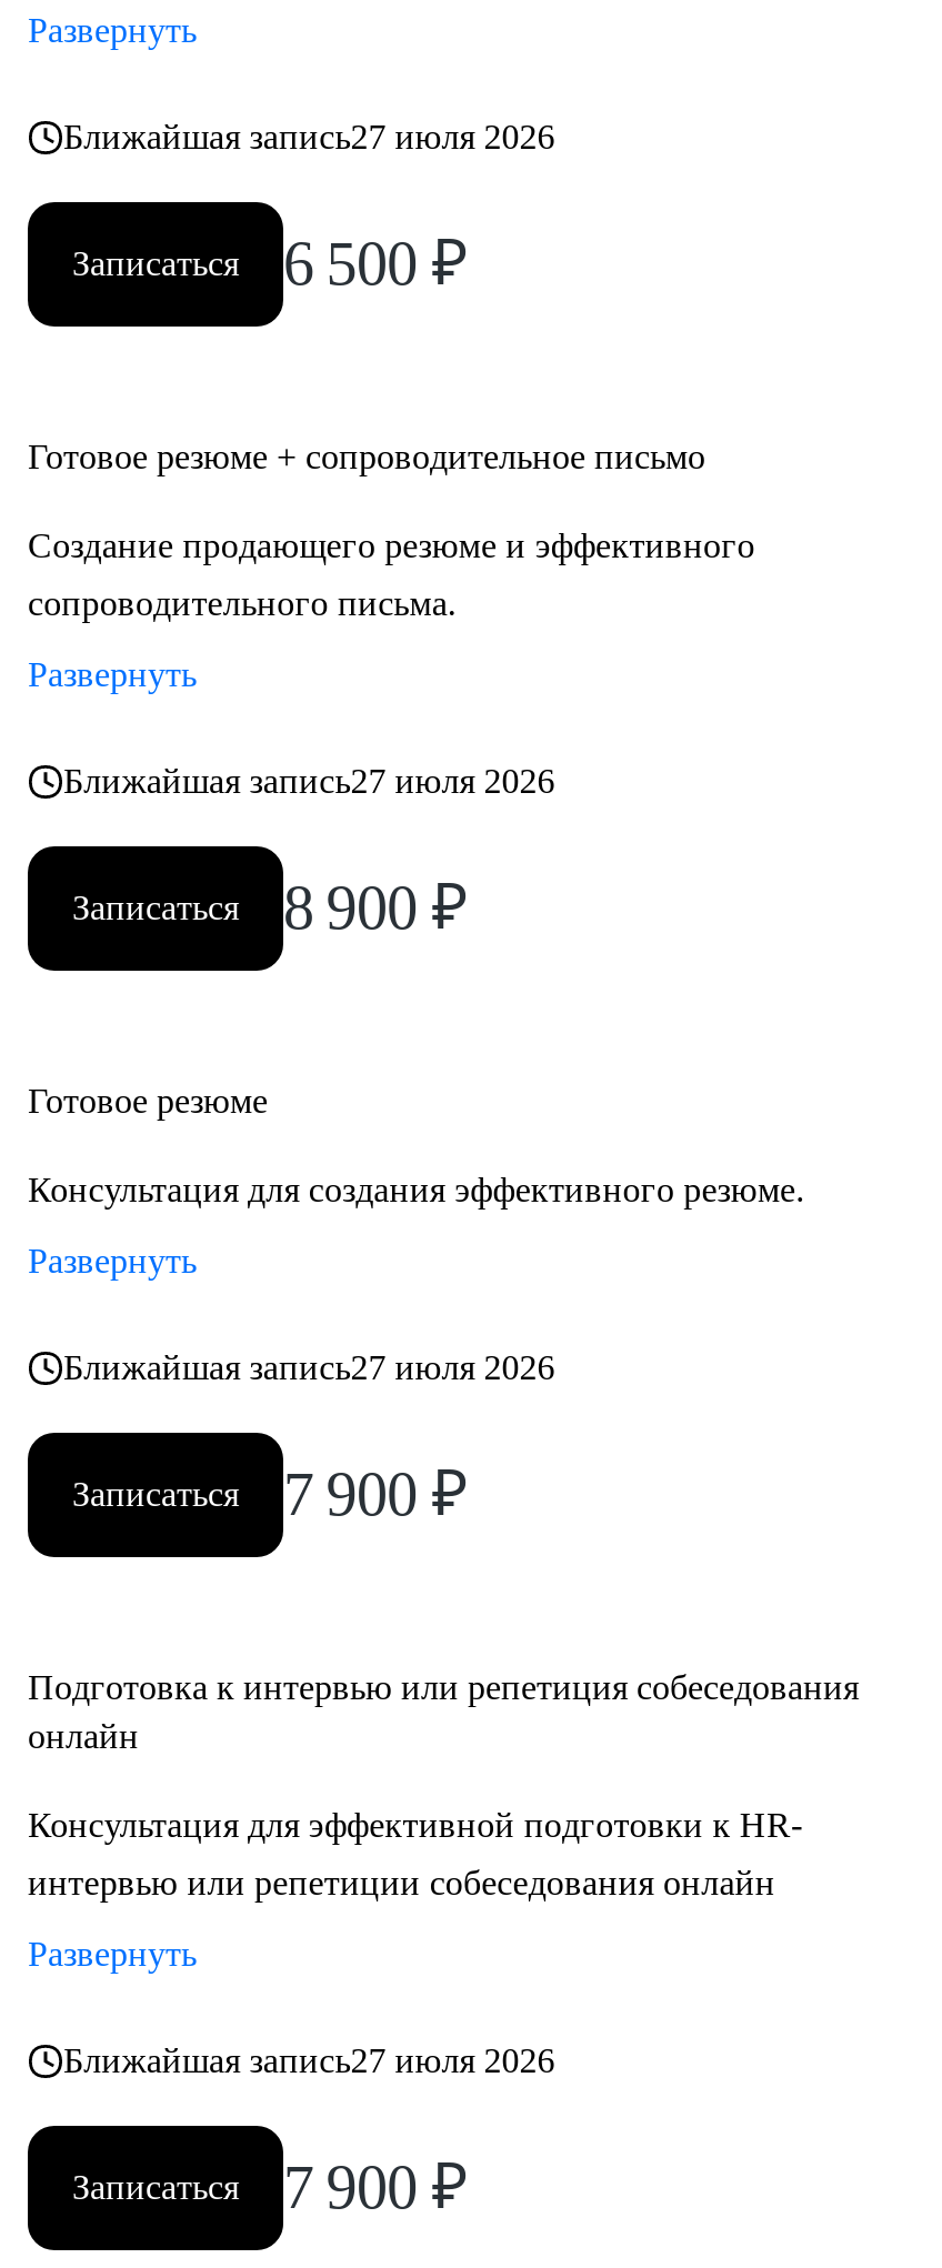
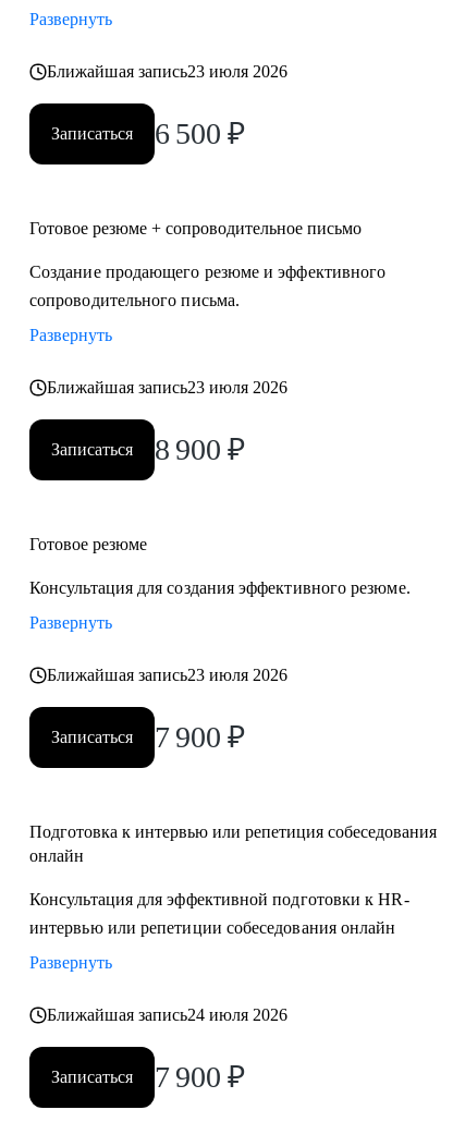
- Ближайшая запись27 июля 2026
+ Ближайшая запись23 июля 2026

- Ближайшая запись27 июля 2026
+ Ближайшая запись23 июля 2026

- Ближайшая запись27 июля 2026
+ Ближайшая запись23 июля 2026

- Ближайшая запись27 июля 2026
+ Ближайшая запись24 июля 2026
